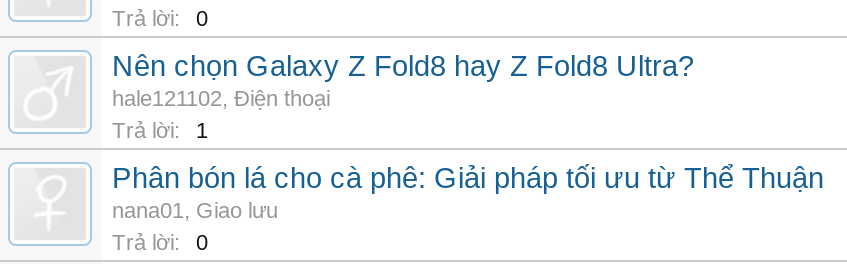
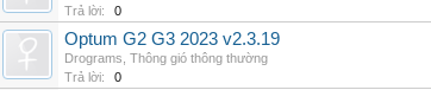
- Nên chọn Galaxy Z Fold8 hay Z Fold8 Ultra?
- hale121102, Điện thoại
- Trả lời:
- 1
- Phân bón lá cho cà phê: Giải pháp tối ưu từ Thể Thuận
- nana01, Giao lưu
+ Optum G2 G3 2023 v2.3.19
+ Drograms, Thông gió thông thường
